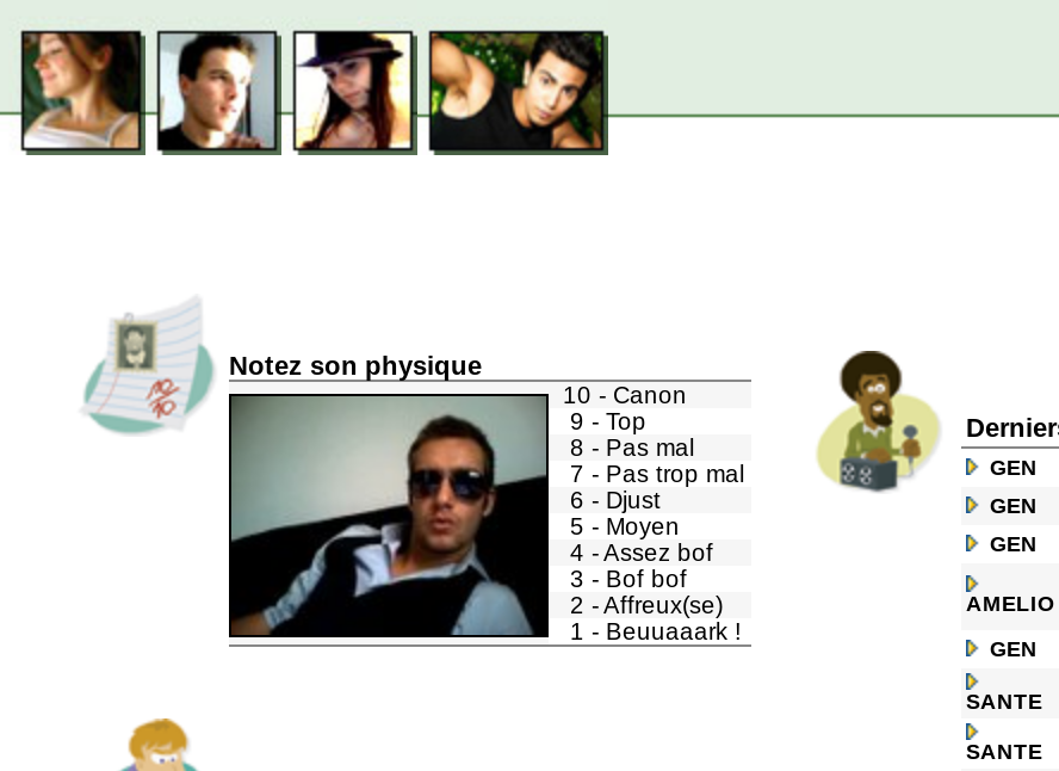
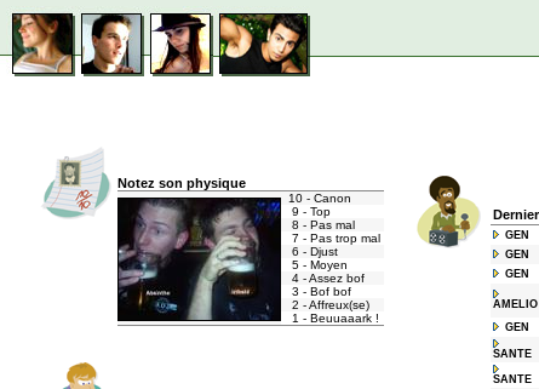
- [image]
+ [image]
